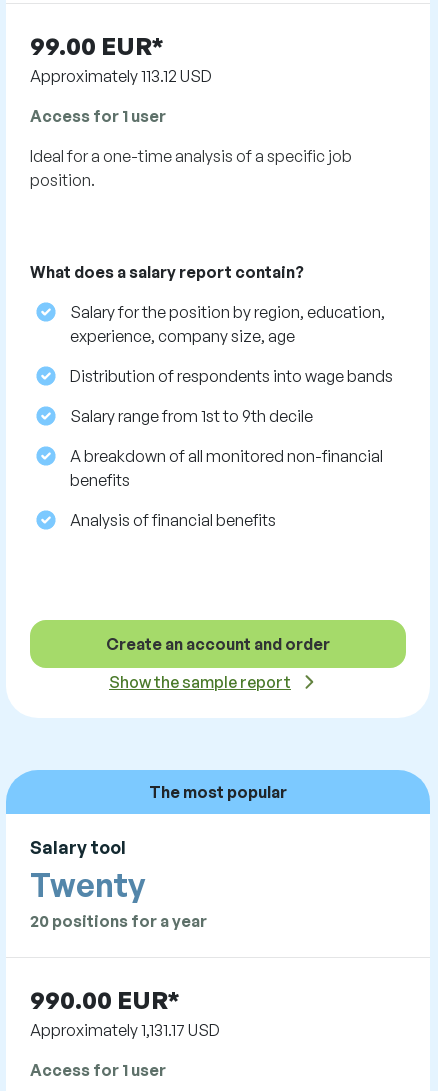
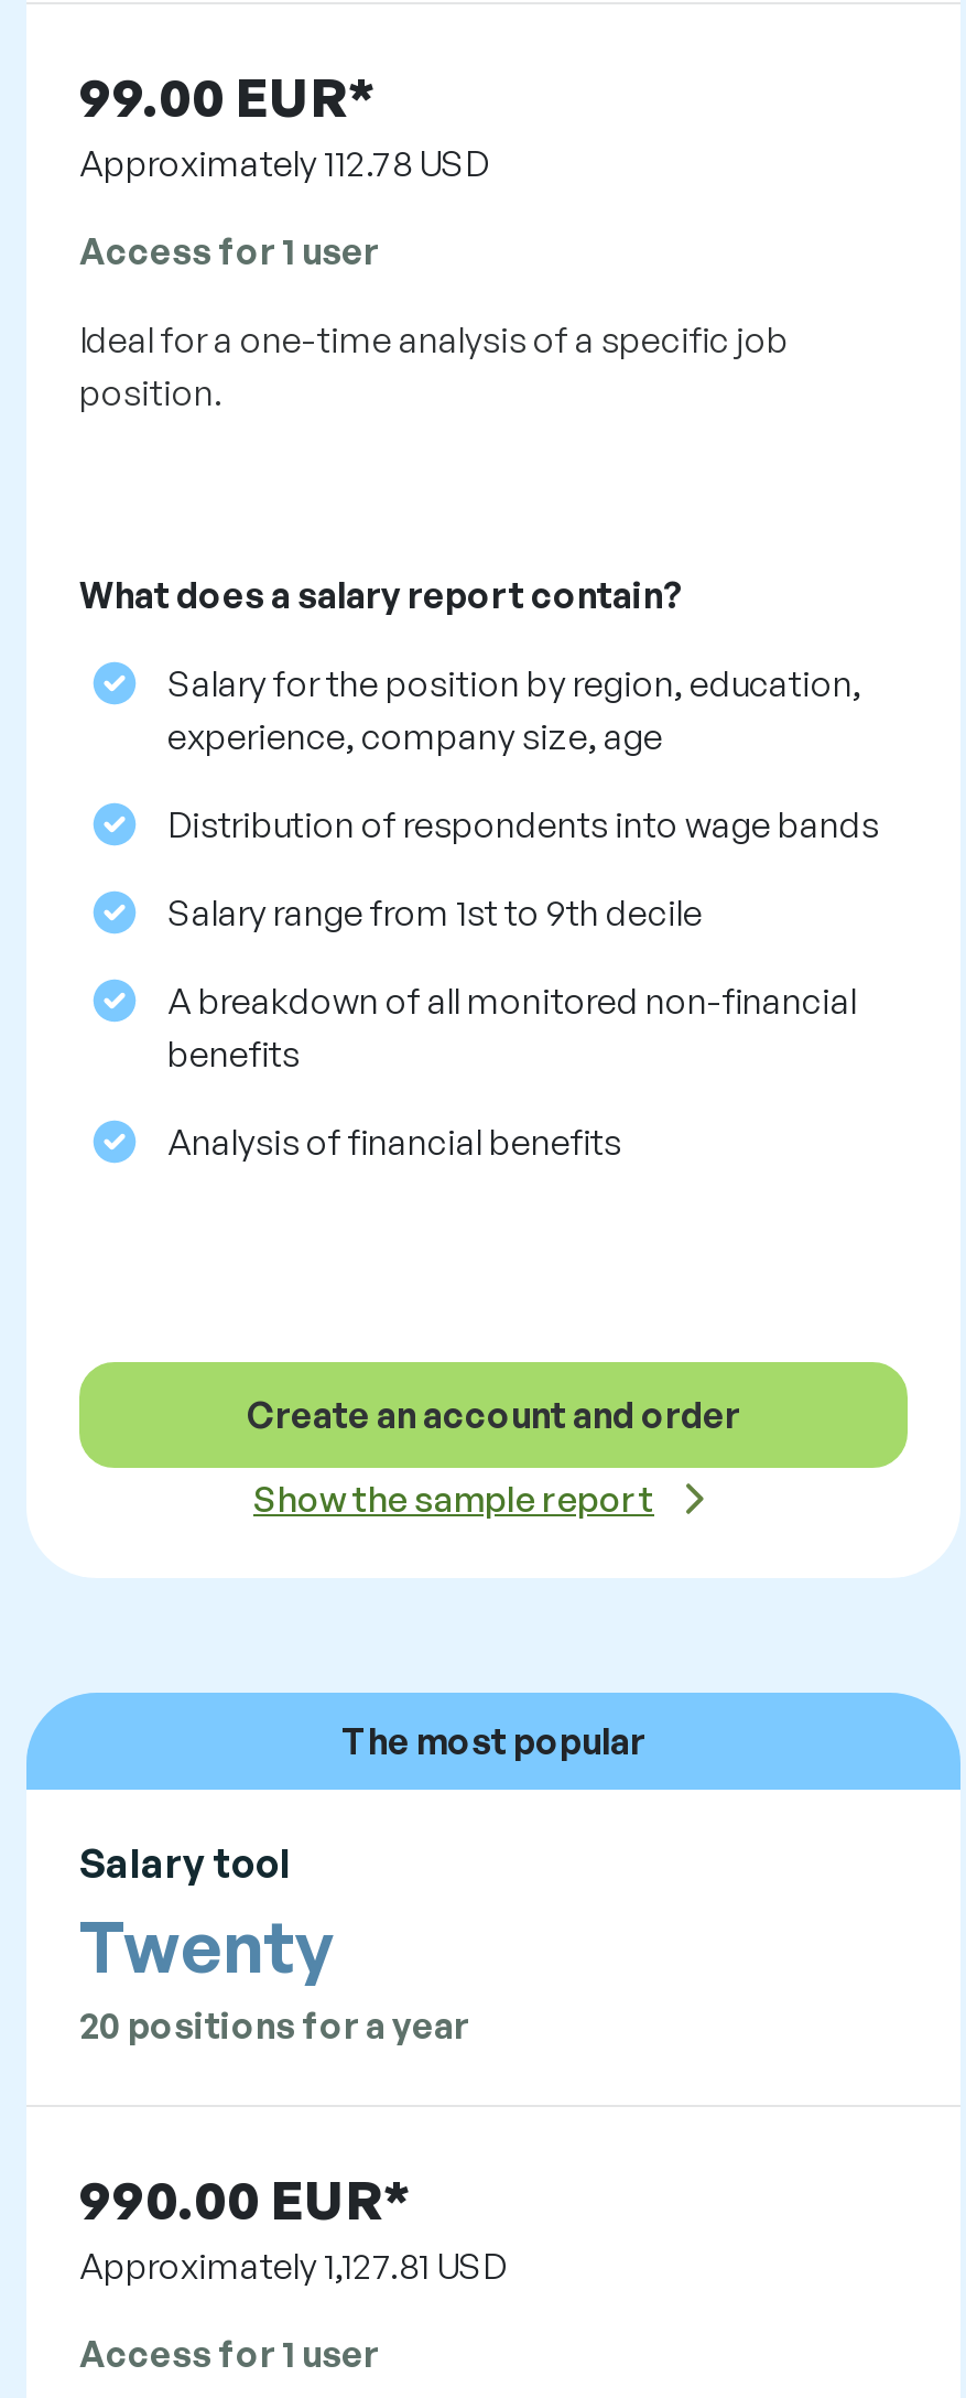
- Approximately 113.12 USD
+ Approximately 112.78 USD

- Approximately 1,131.17 USD
+ Approximately 1,127.81 USD
